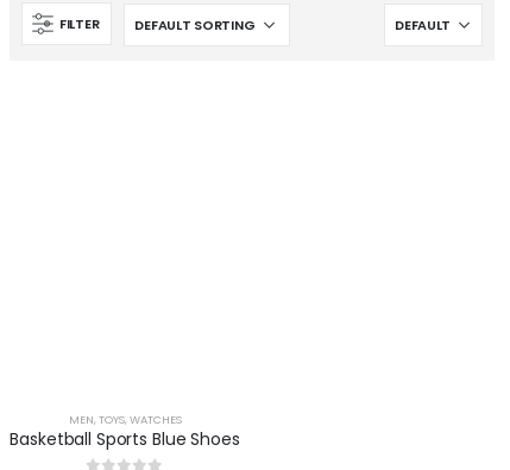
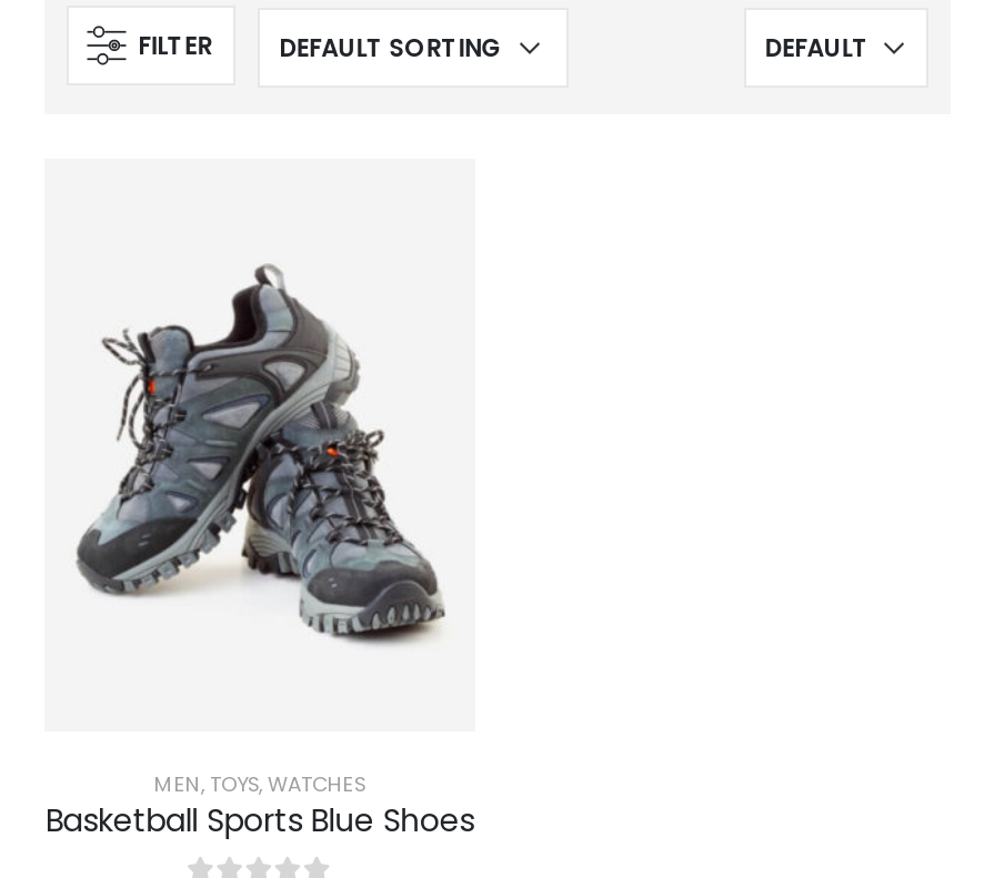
+ [image]
